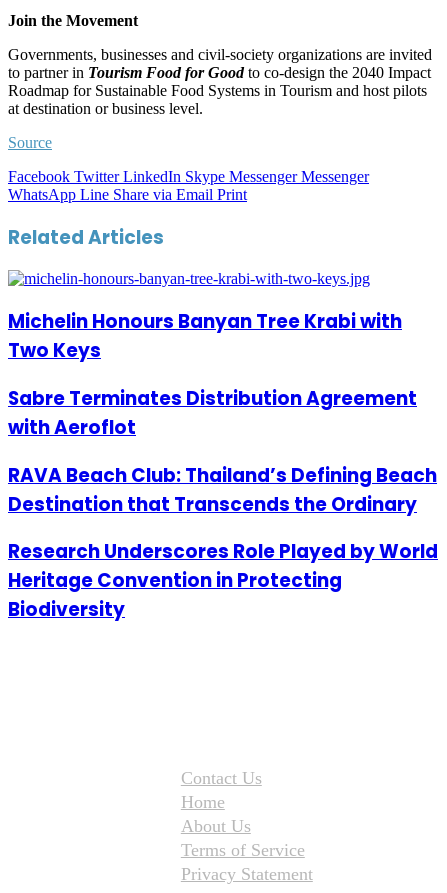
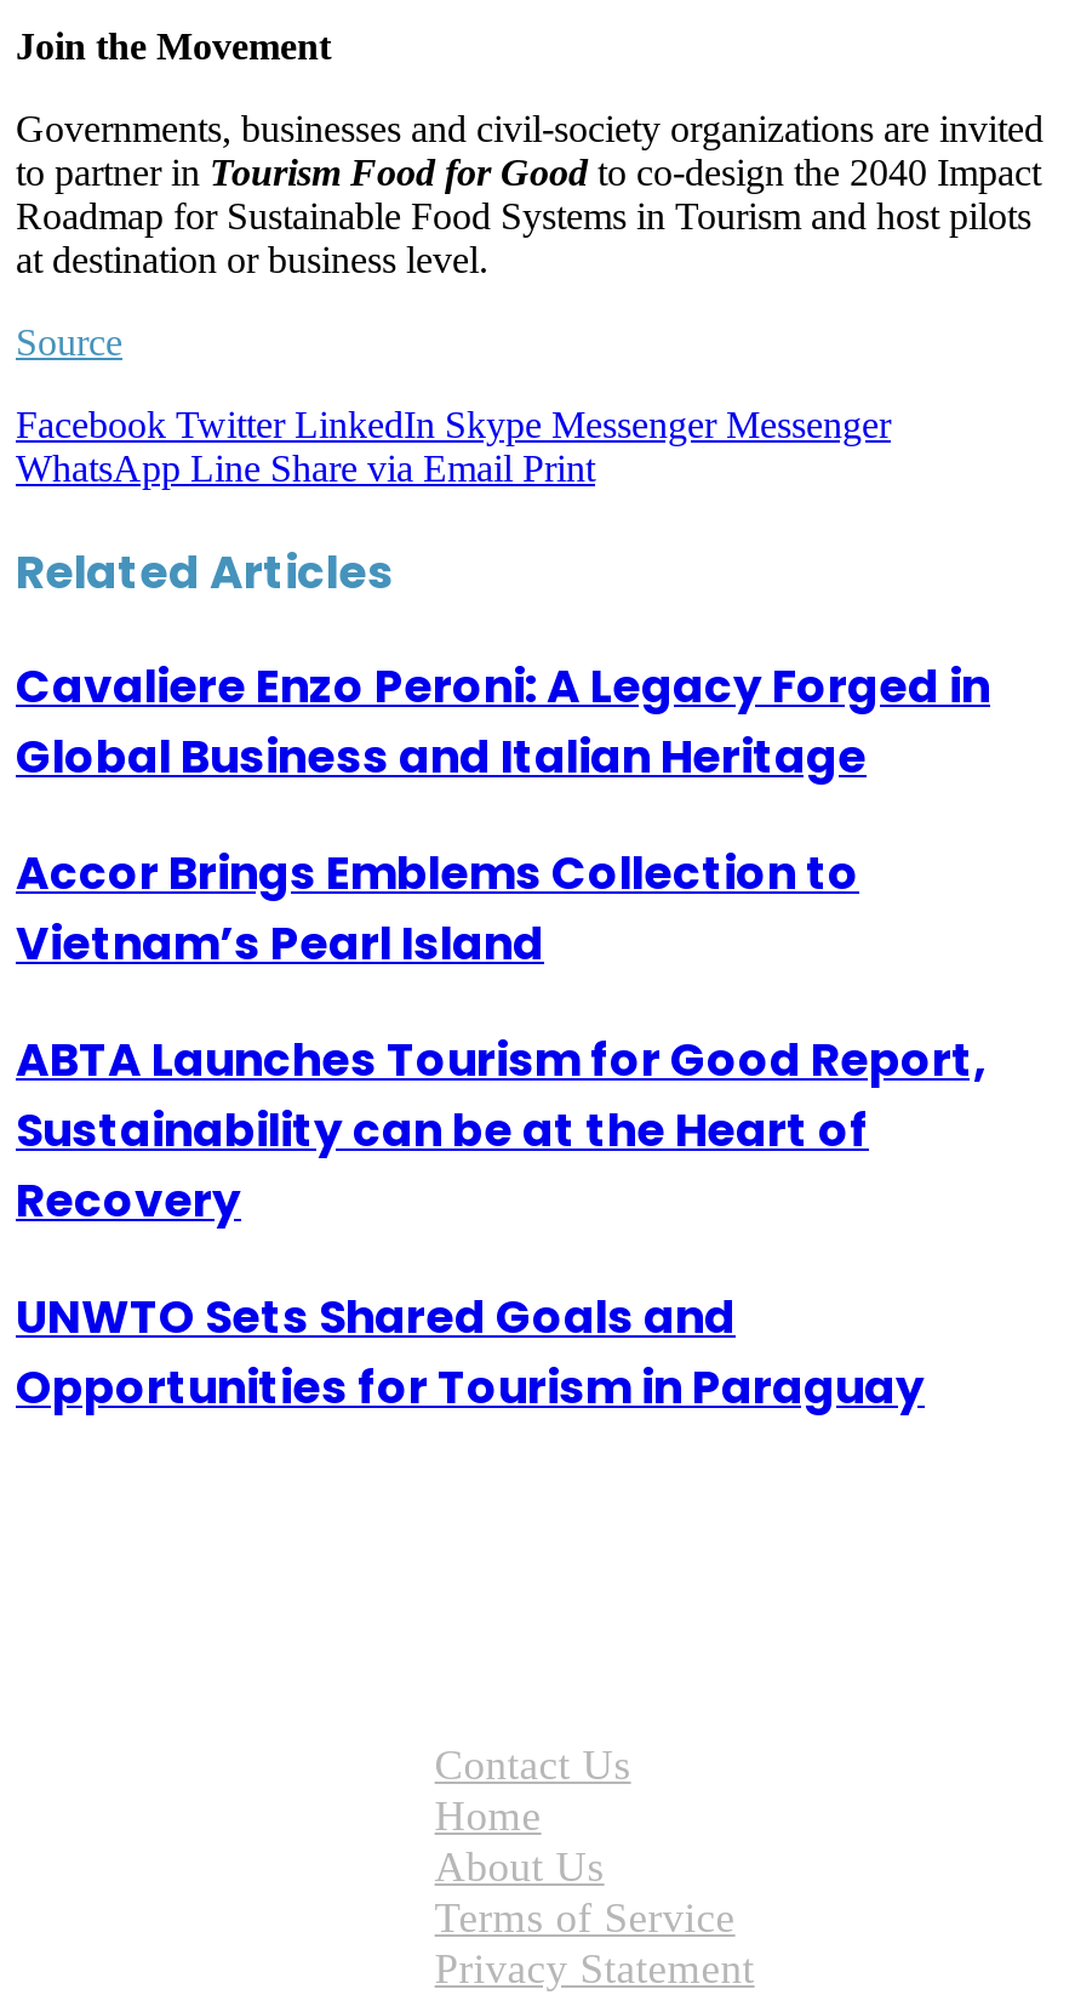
- Michelin Honours Banyan Tree Krabi with
- Two Keys
+ Cavaliere Enzo Peroni: A Legacy Forged in
+ Global Business and Italian Heritage

- Sabre Terminates Distribution Agreement
- with Aeroflot
+ Accor Brings Emblems Collection to
+ Vietnam’s Pearl Island

- RAVA Beach Club: Thailand’s Defining Beach
- Destination that Transcends the Ordinary
+ ABTA Launches Tourism for Good Report,
+ Sustainability can be at the Heart of
+ Recovery

- Research Underscores Role Played by World
- Heritage Convention in Protecting
- Biodiversity
+ UNWTO Sets Shared Goals and
+ Opportunities for Tourism in Paraguay
